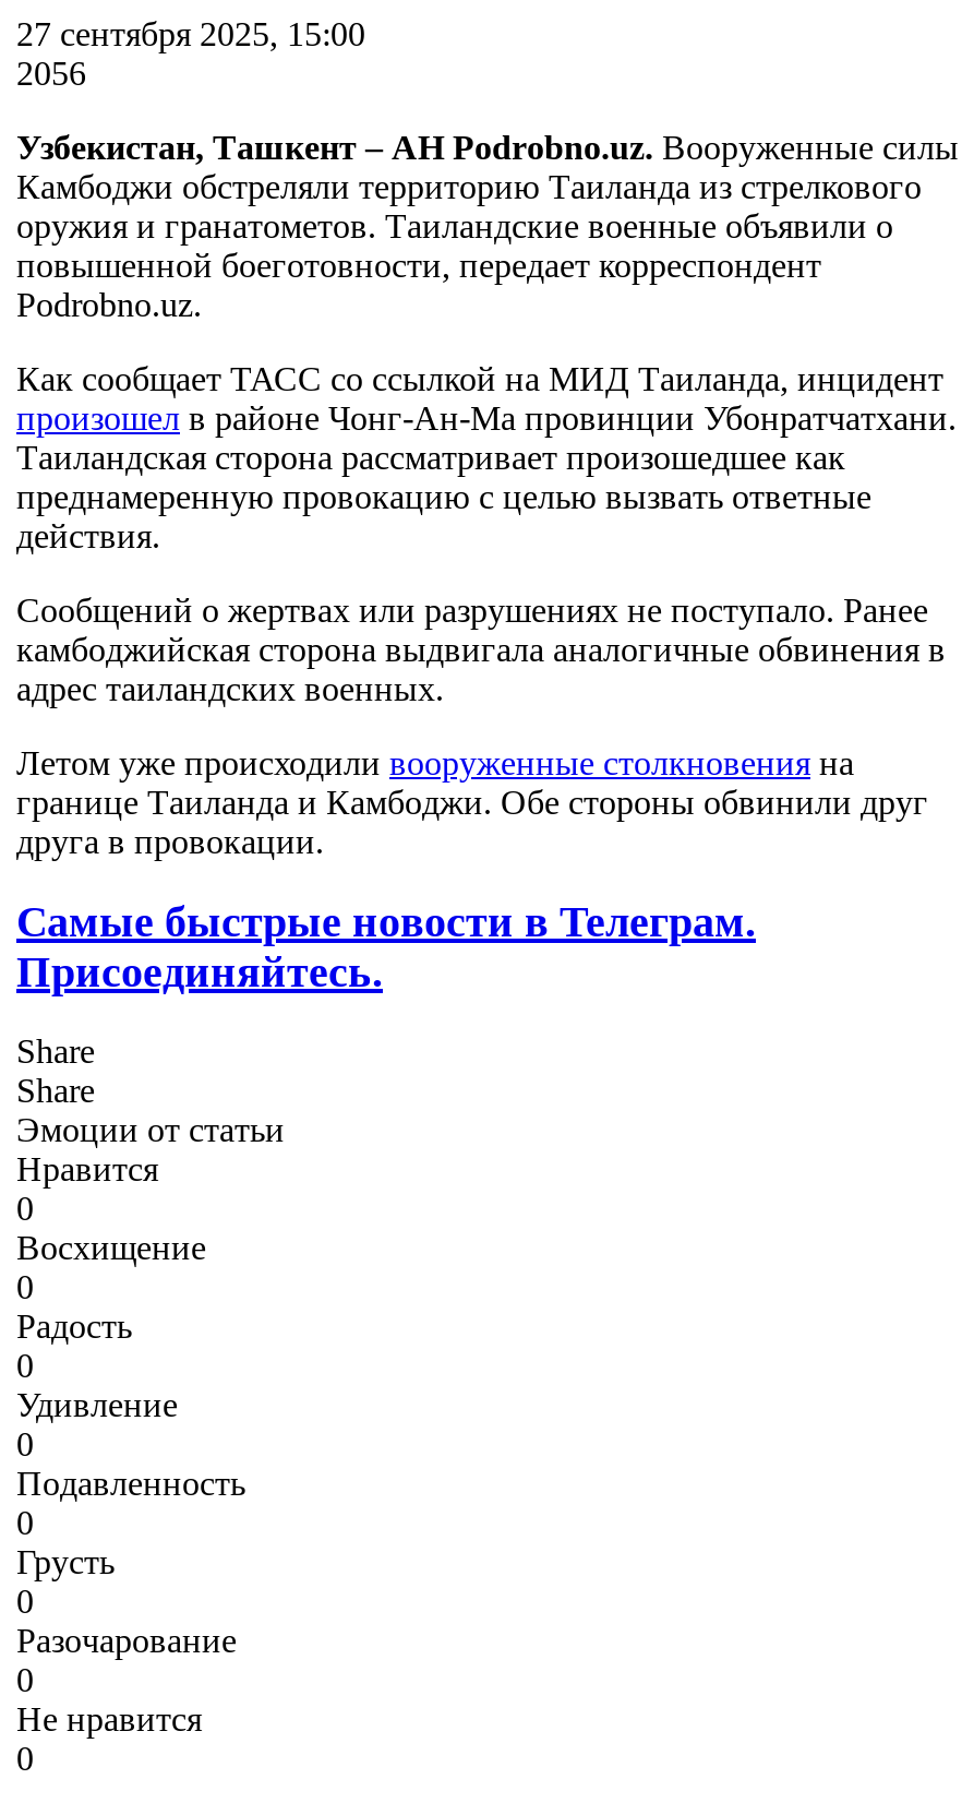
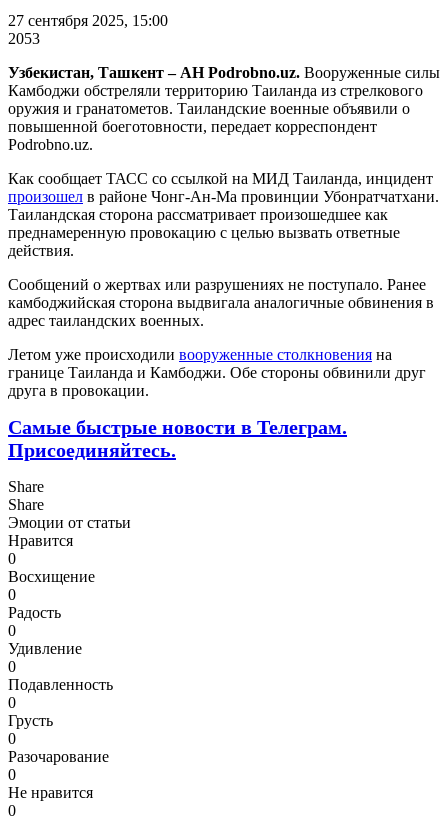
- 2056
+ 2053
